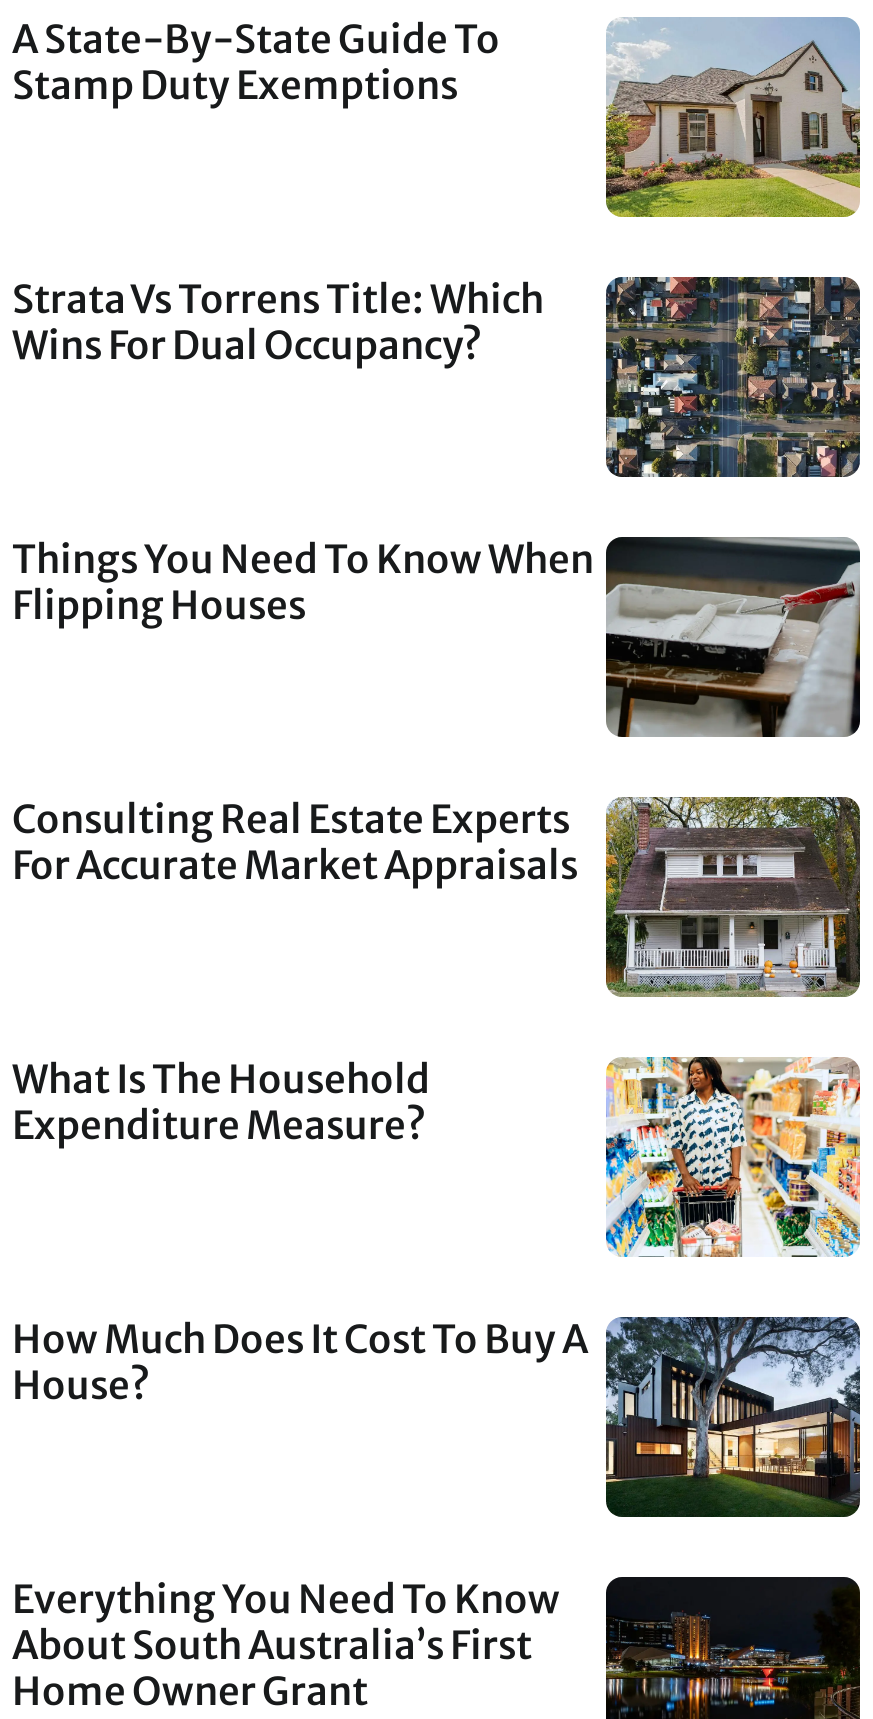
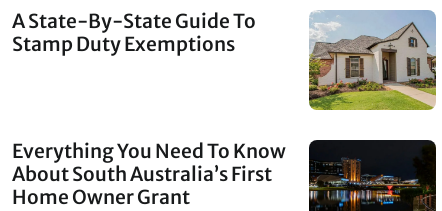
- [image]
- Strata Vs Torrens Title: Which
- Wins For Dual Occupancy?

- [image]
- Things You Need To Know When
- Flipping Houses

- [image]
- Consulting Real Estate Experts
- For Accurate Market Appraisals

- What Is The Household
- Expenditure Measure?

- [image]
- How Much Does It Cost To Buy A
- House?

- [image]
